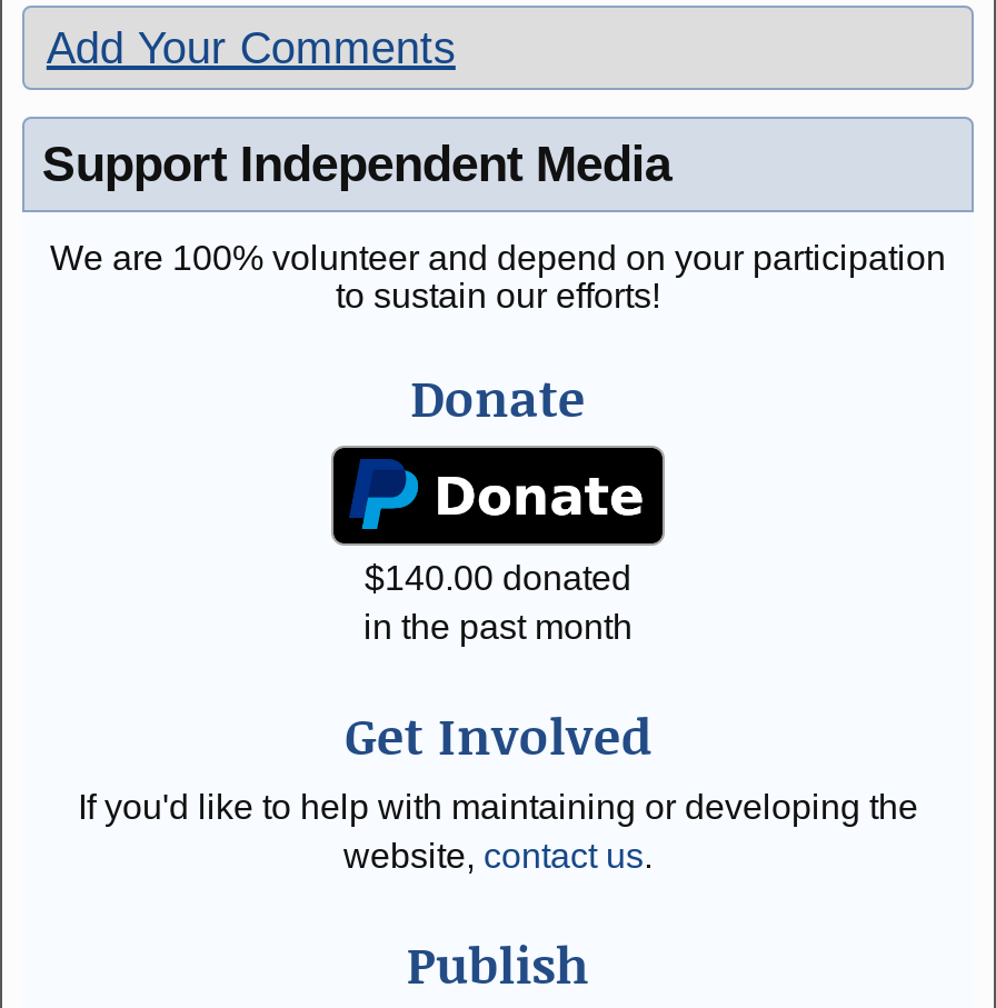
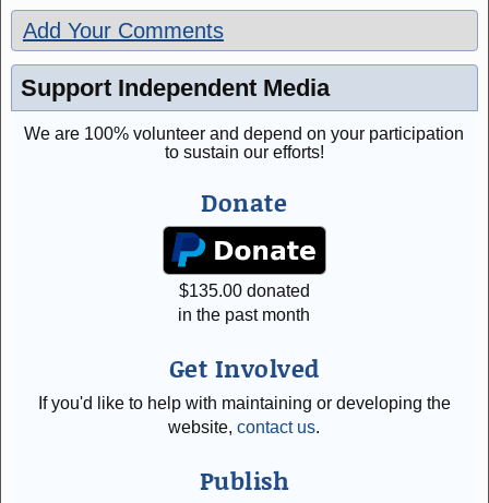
- $140.00 donated
+ $135.00 donated
